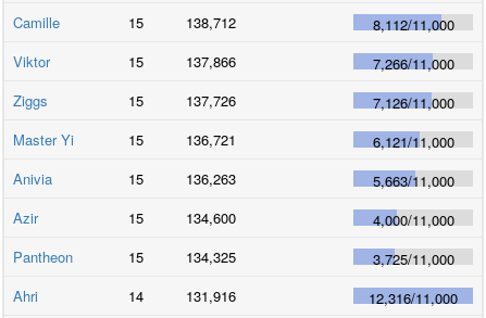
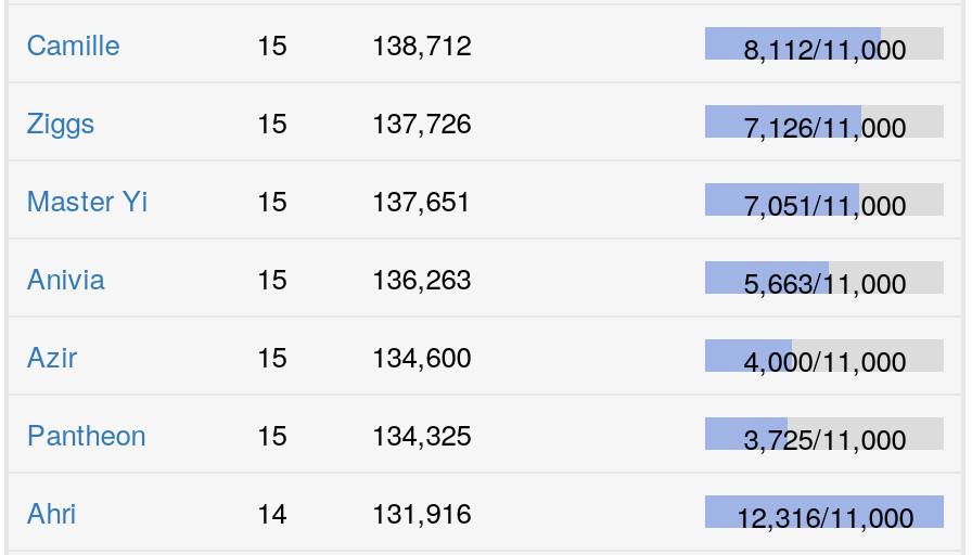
- Viktor
- 15
- 137,866
- 7,266/11,000

- 136,721
+ 137,651

- 6,121/11,000
+ 7,051/11,000
